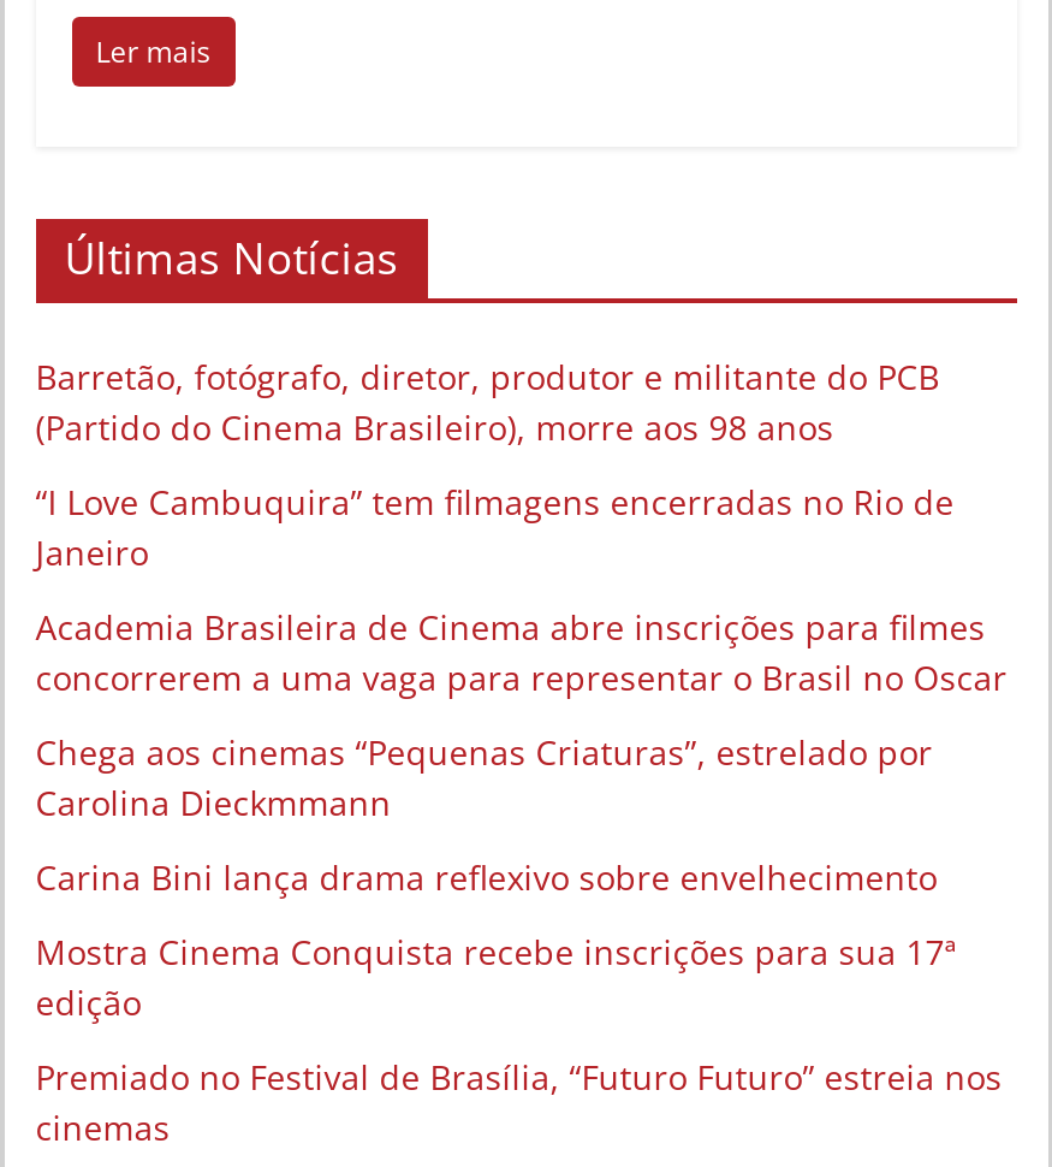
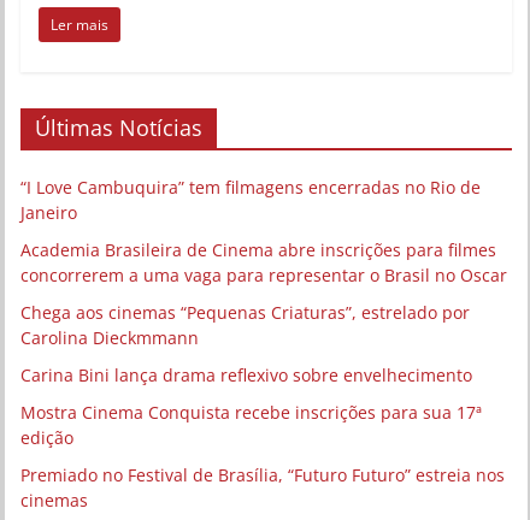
- Barretão, fotógrafo, diretor, produtor e militante do PCB
- (Partido do Cinema Brasileiro), morre aos 98 anos
